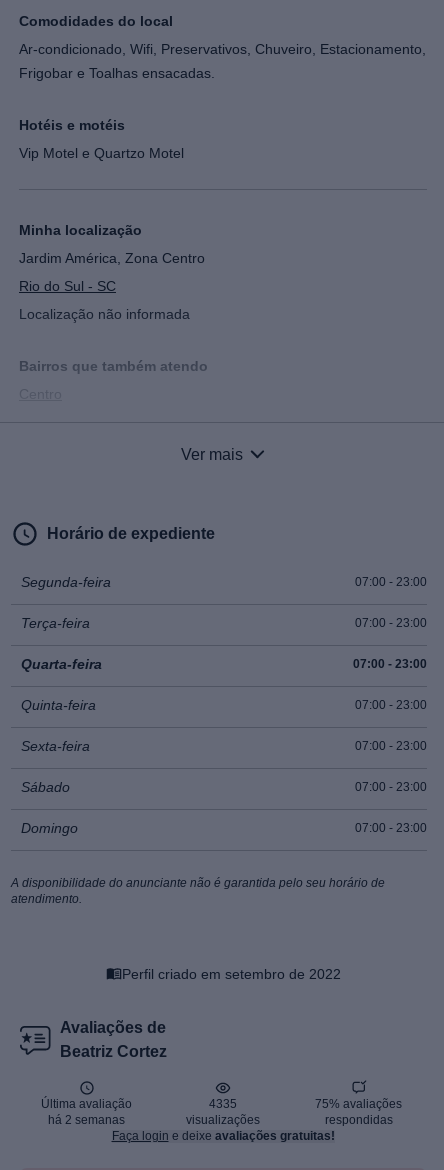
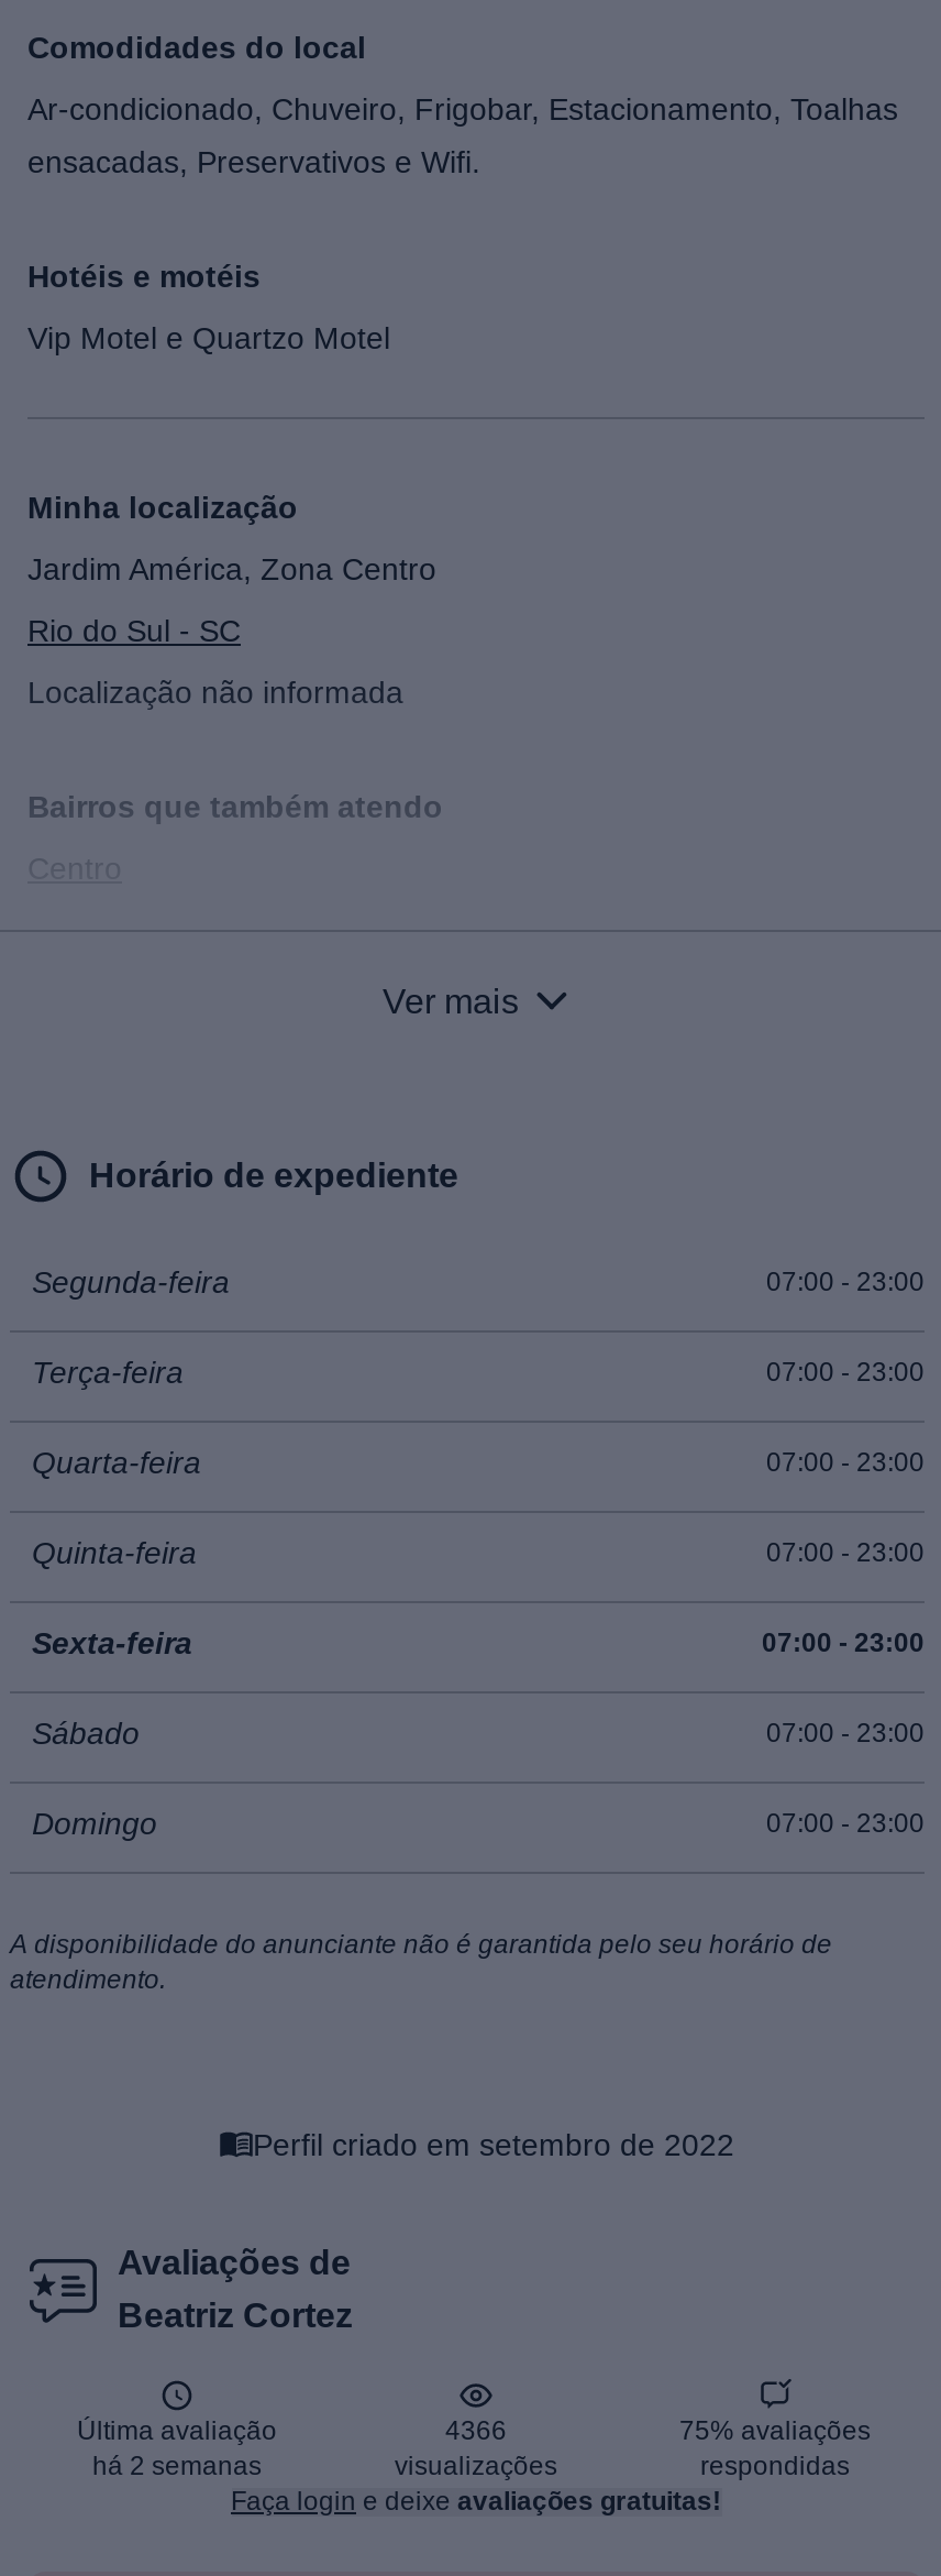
- Ar-condicionado, Wifi, Preservativos, Chuveiro, Estacionamento,
+ Ar-condicionado, Chuveiro, Frigobar, Estacionamento, Toalhas

- Frigobar e Toalhas ensacadas.
+ ensacadas, Preservativos e Wifi.

- 4335
+ 4366
